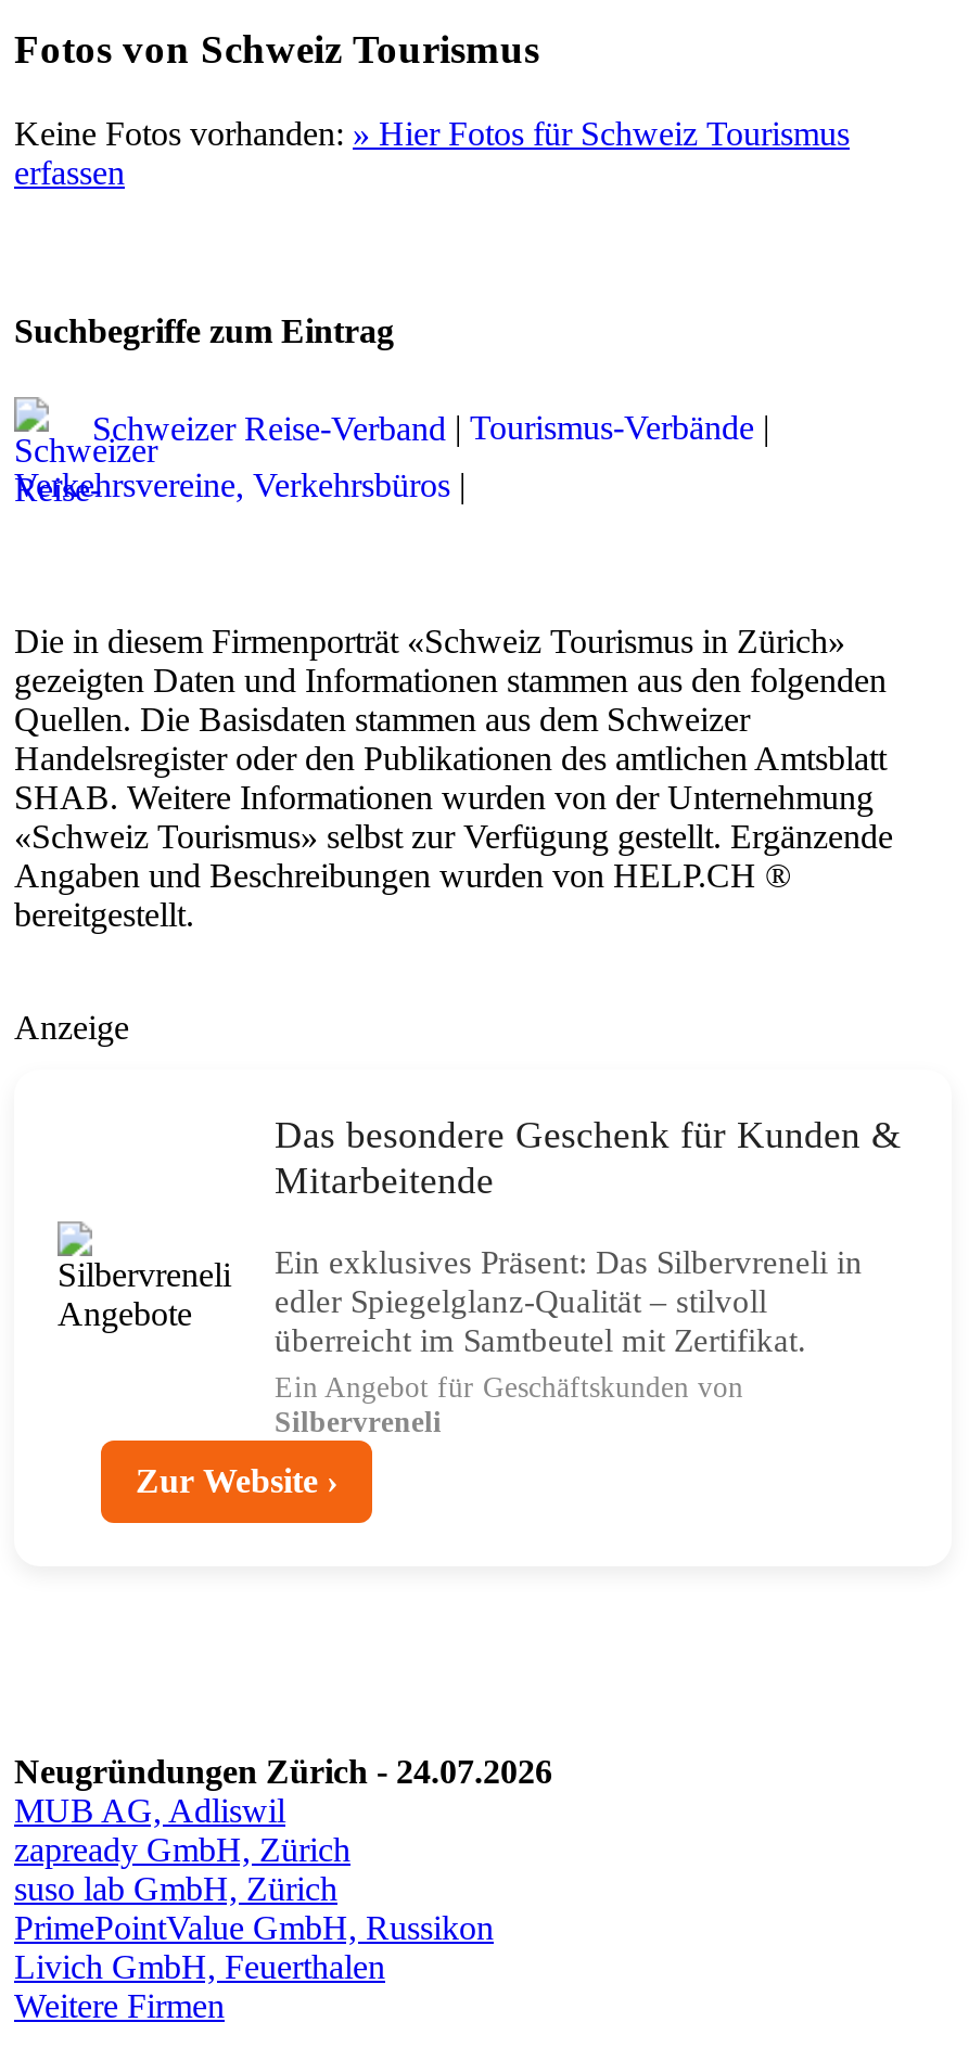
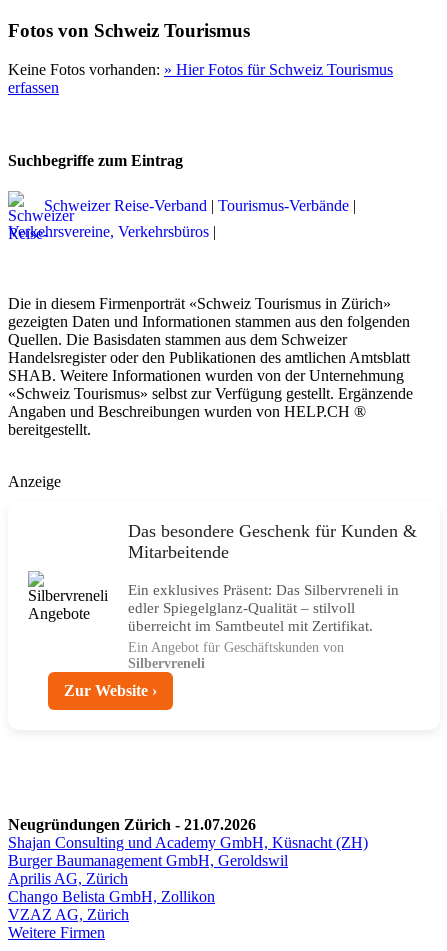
- Neugründungen Zürich - 24.07.2026
- MUB AG, Adliswil
- zapready GmbH, Zürich
- suso lab GmbH, Zürich
- PrimePointValue GmbH, Russikon
- Livich GmbH, Feuerthalen
+ Neugründungen Zürich - 21.07.2026
+ Shajan Consulting und Academy GmbH, Küsnacht (ZH)
+ Burger Baumanagement GmbH, Geroldswil
+ Aprilis AG, Zürich
+ Chango Belista GmbH, Zollikon
+ VZAZ AG, Zürich
